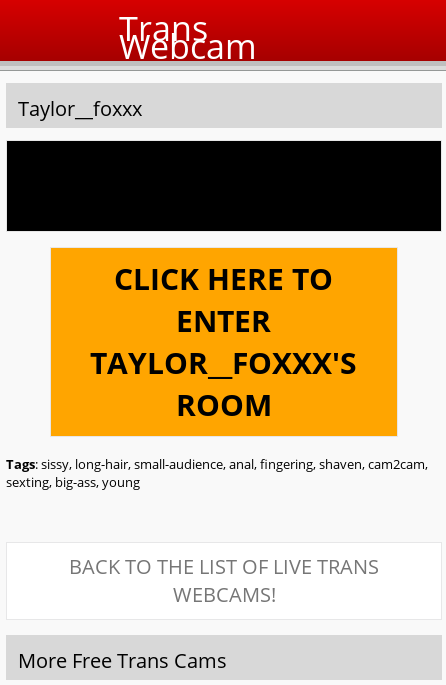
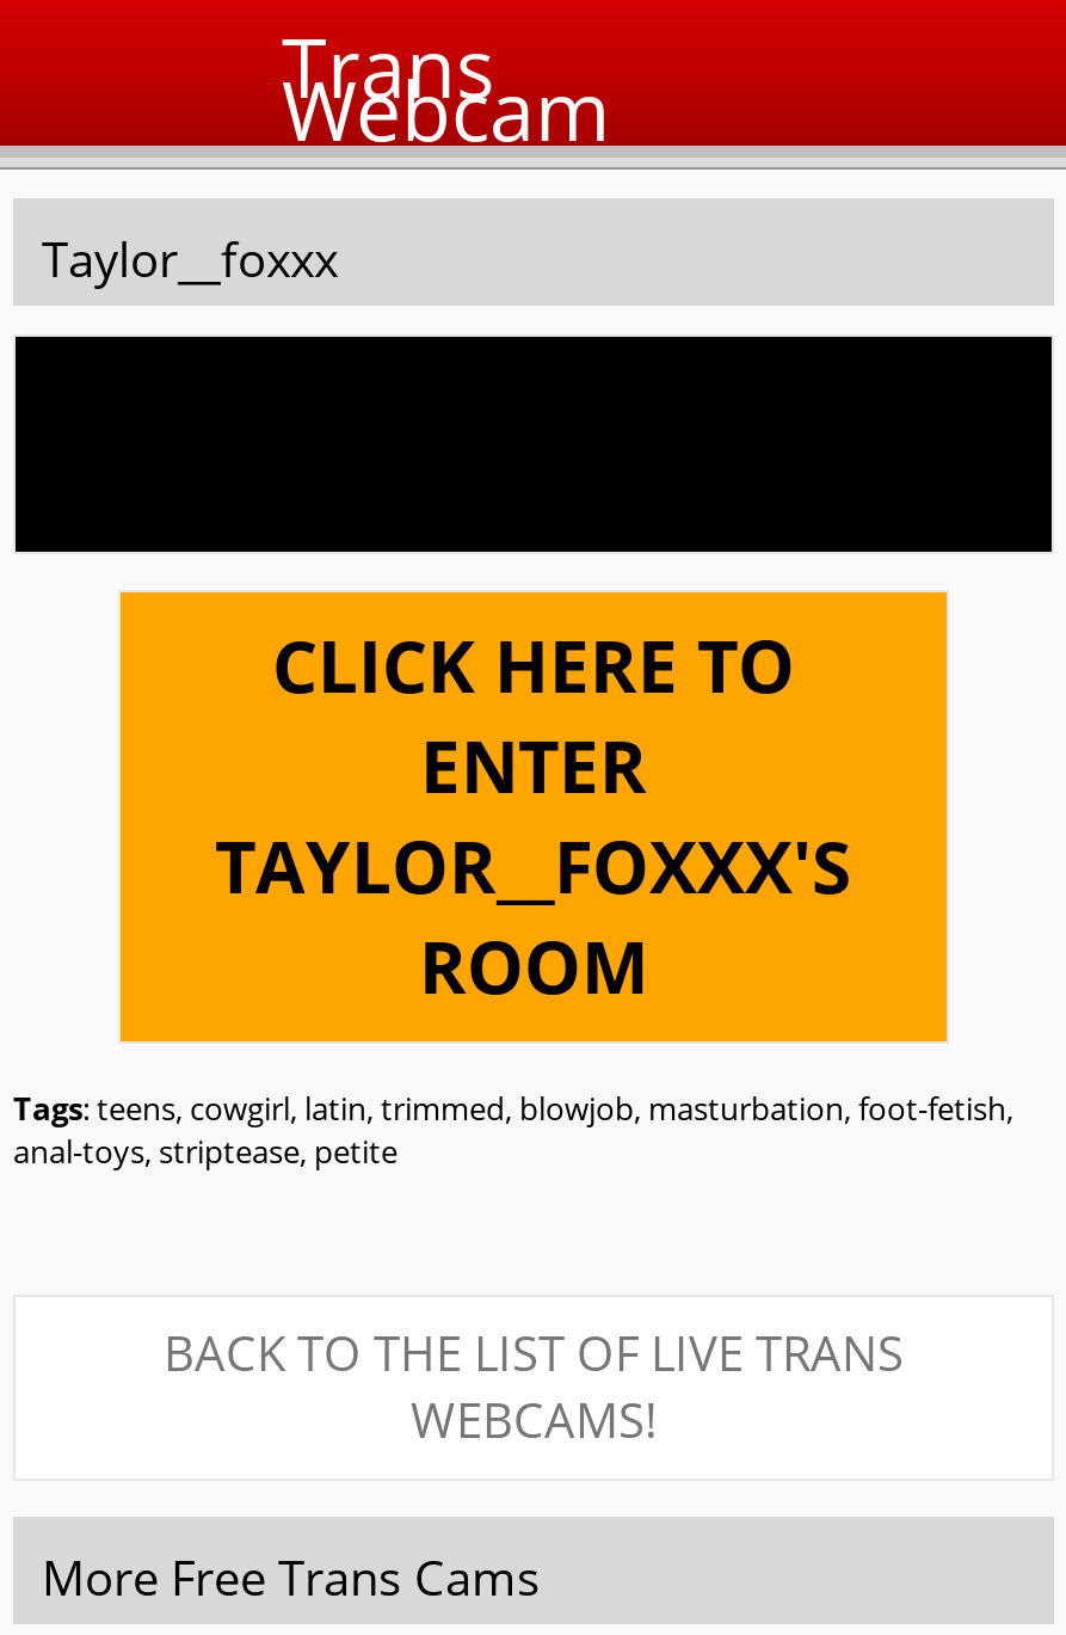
- Tags: sissy, long-hair, small-audience, anal, fingering, shaven, cam2cam,
- sexting, big-ass, young
+ Tags: teens, cowgirl, latin, trimmed, blowjob, masturbation, foot-fetish,
+ anal-toys, striptease, petite
